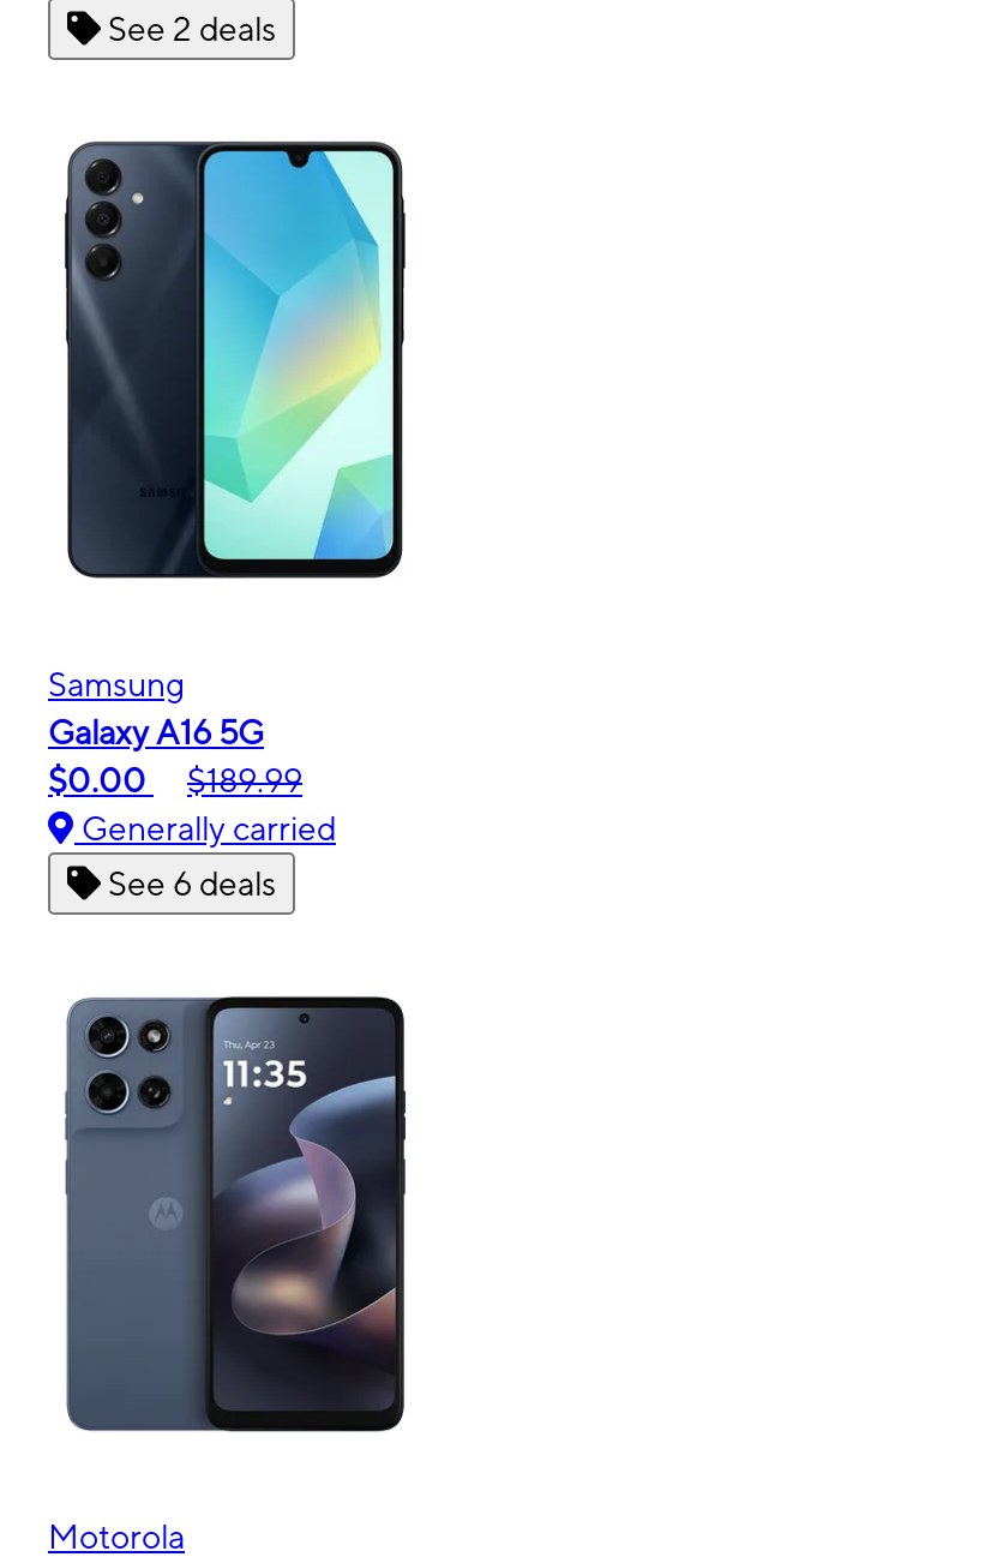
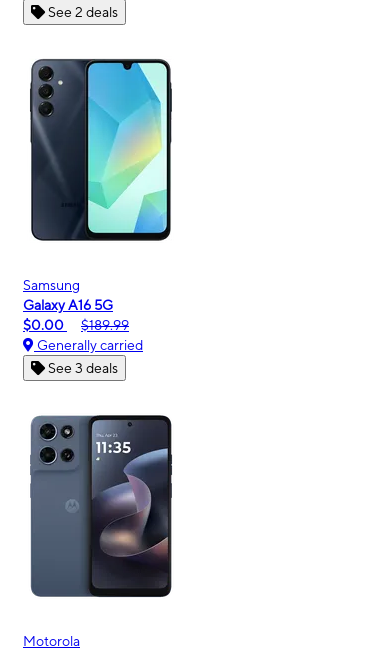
- See 6 deals
+ See 3 deals
